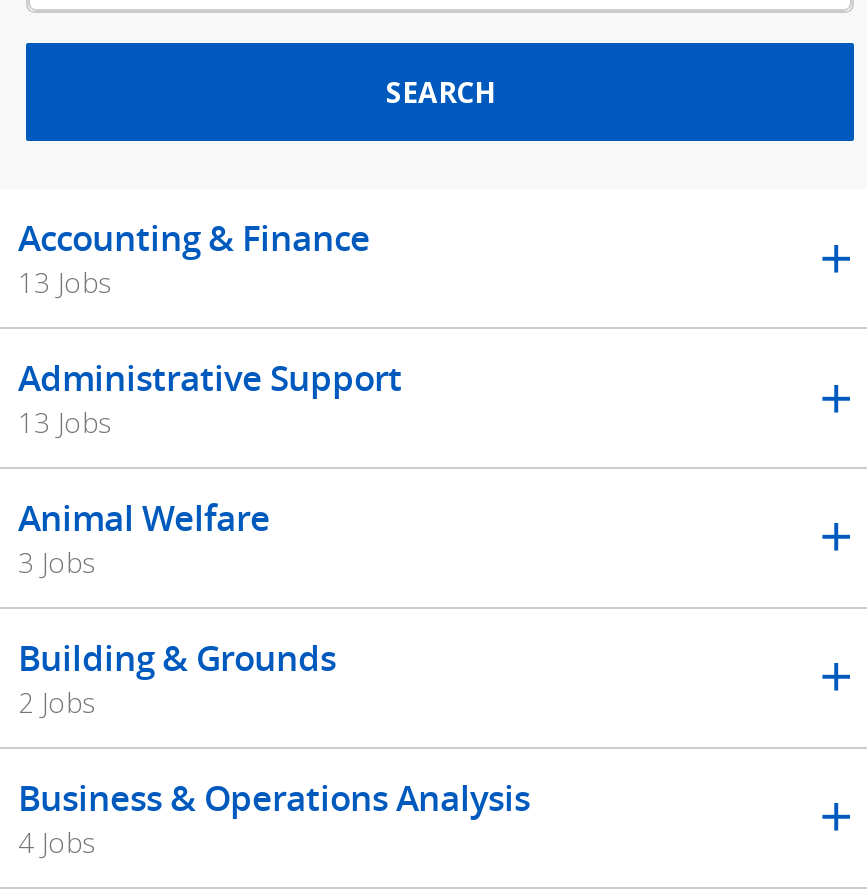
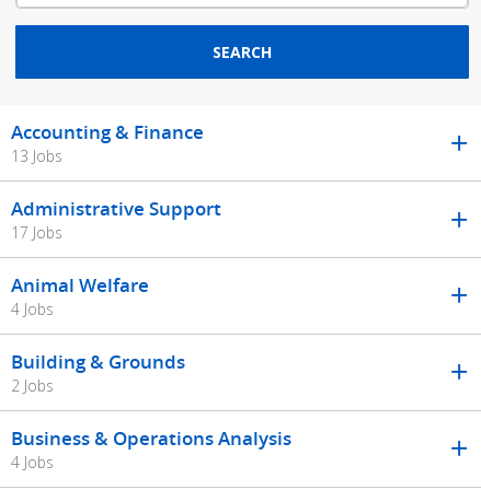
- 13 Jobs
+ 17 Jobs

- 3 Jobs
+ 4 Jobs
